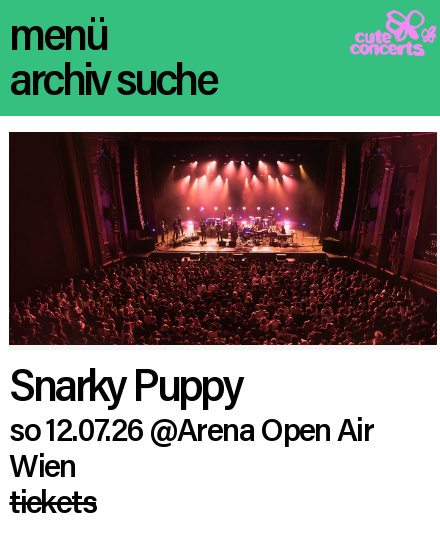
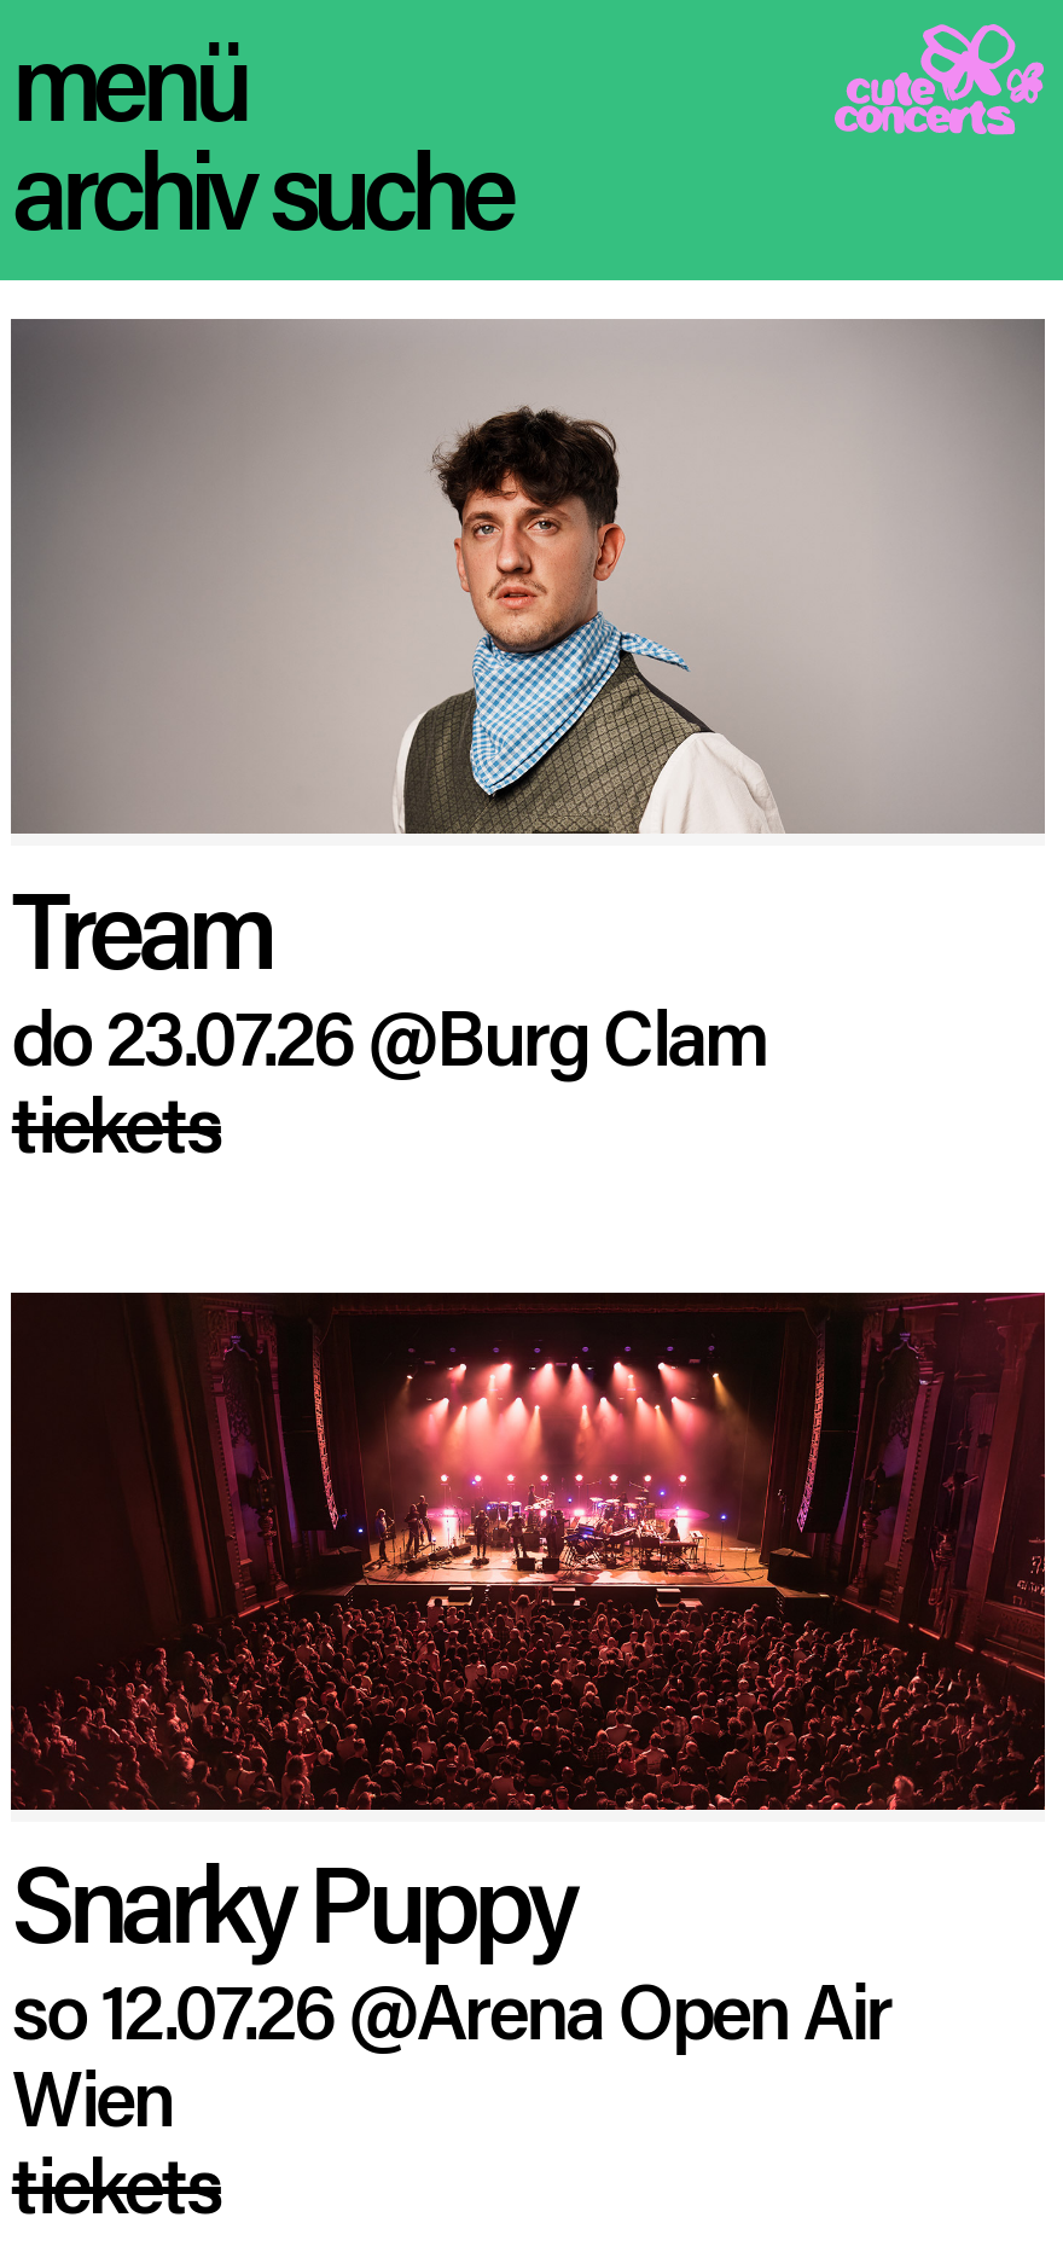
+ [image]
+ Tream
+ do 23.07.26 @Burg Clam
+ tickets
